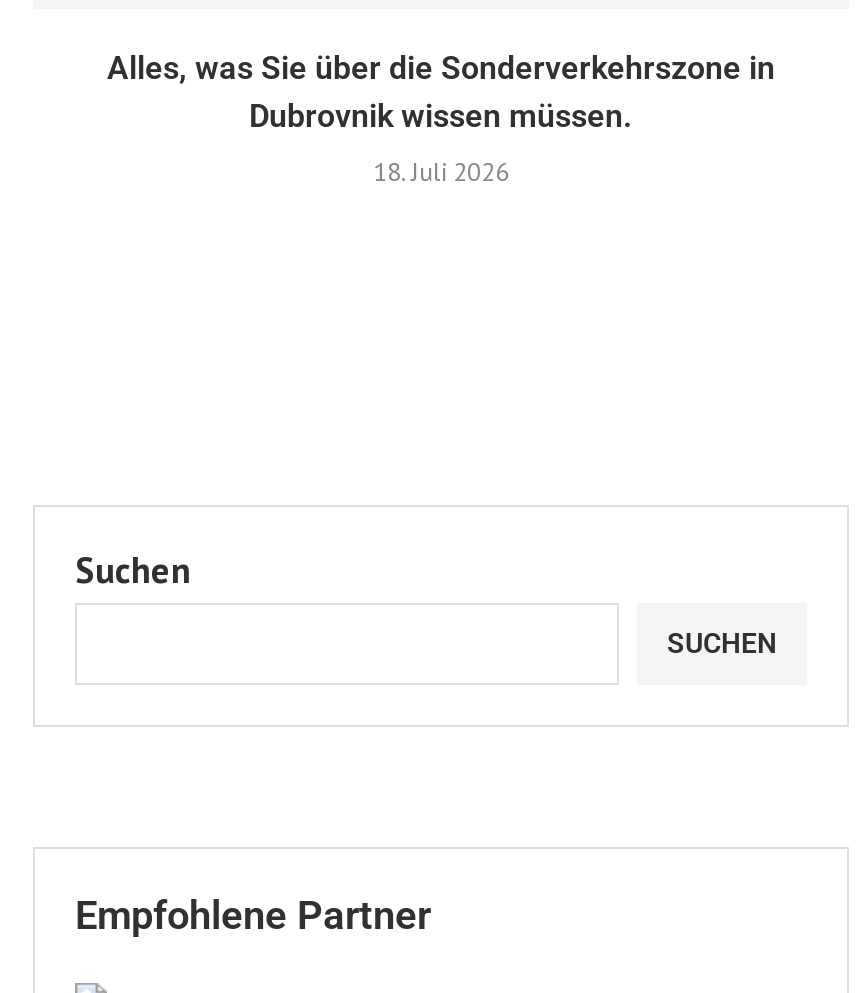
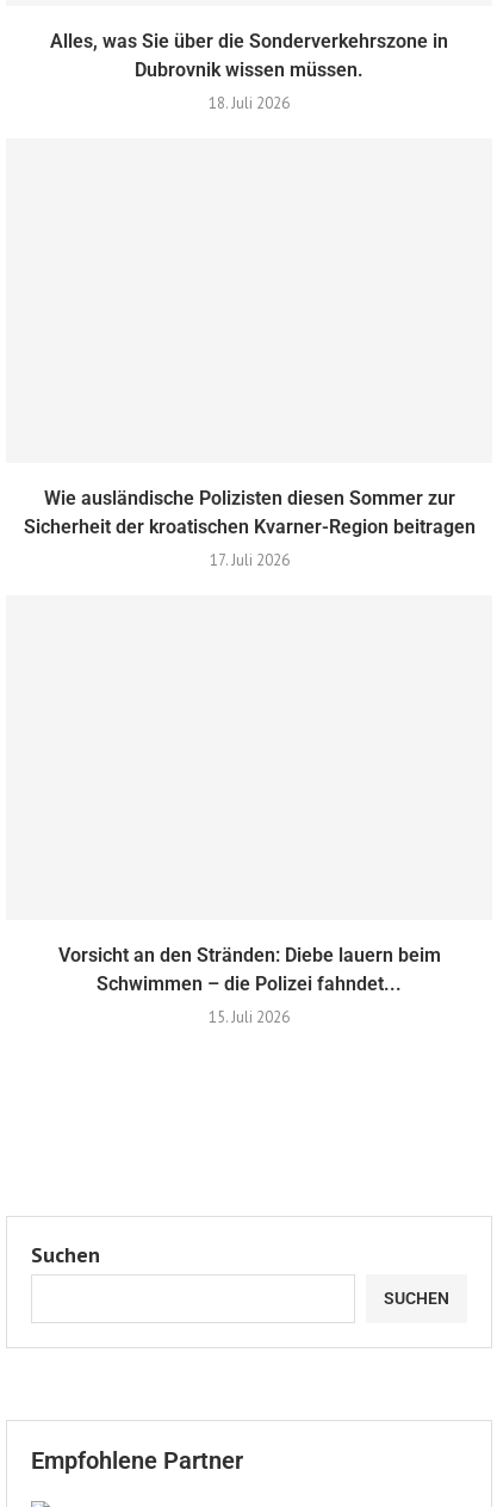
+ Wie ausländische Polizisten diesen Sommer zur
+ Sicherheit der kroatischen Kvarner-Region beitragen
+ 17. Juli 2026

+ Vorsicht an den Stränden: Diebe lauern beim
+ Schwimmen – die Polizei fahndet...
+ 15. Juli 2026
